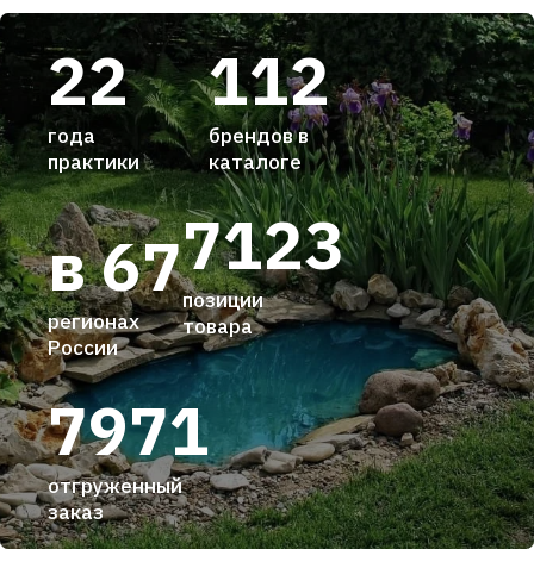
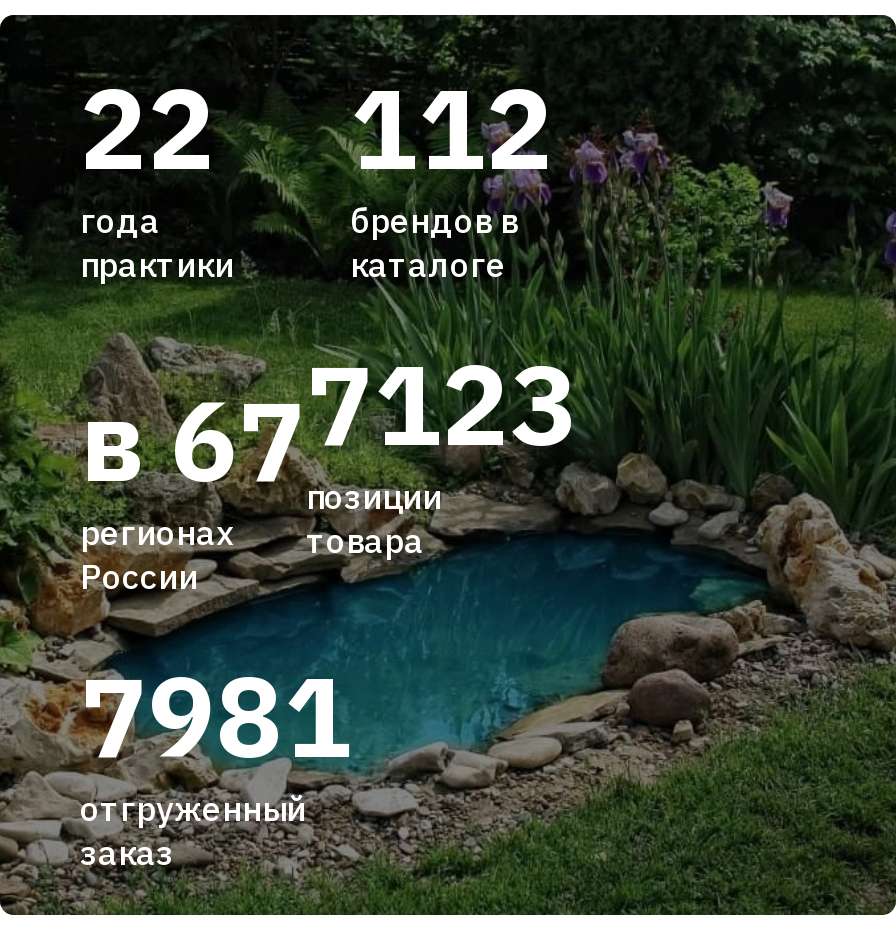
- 7971
+ 7981
